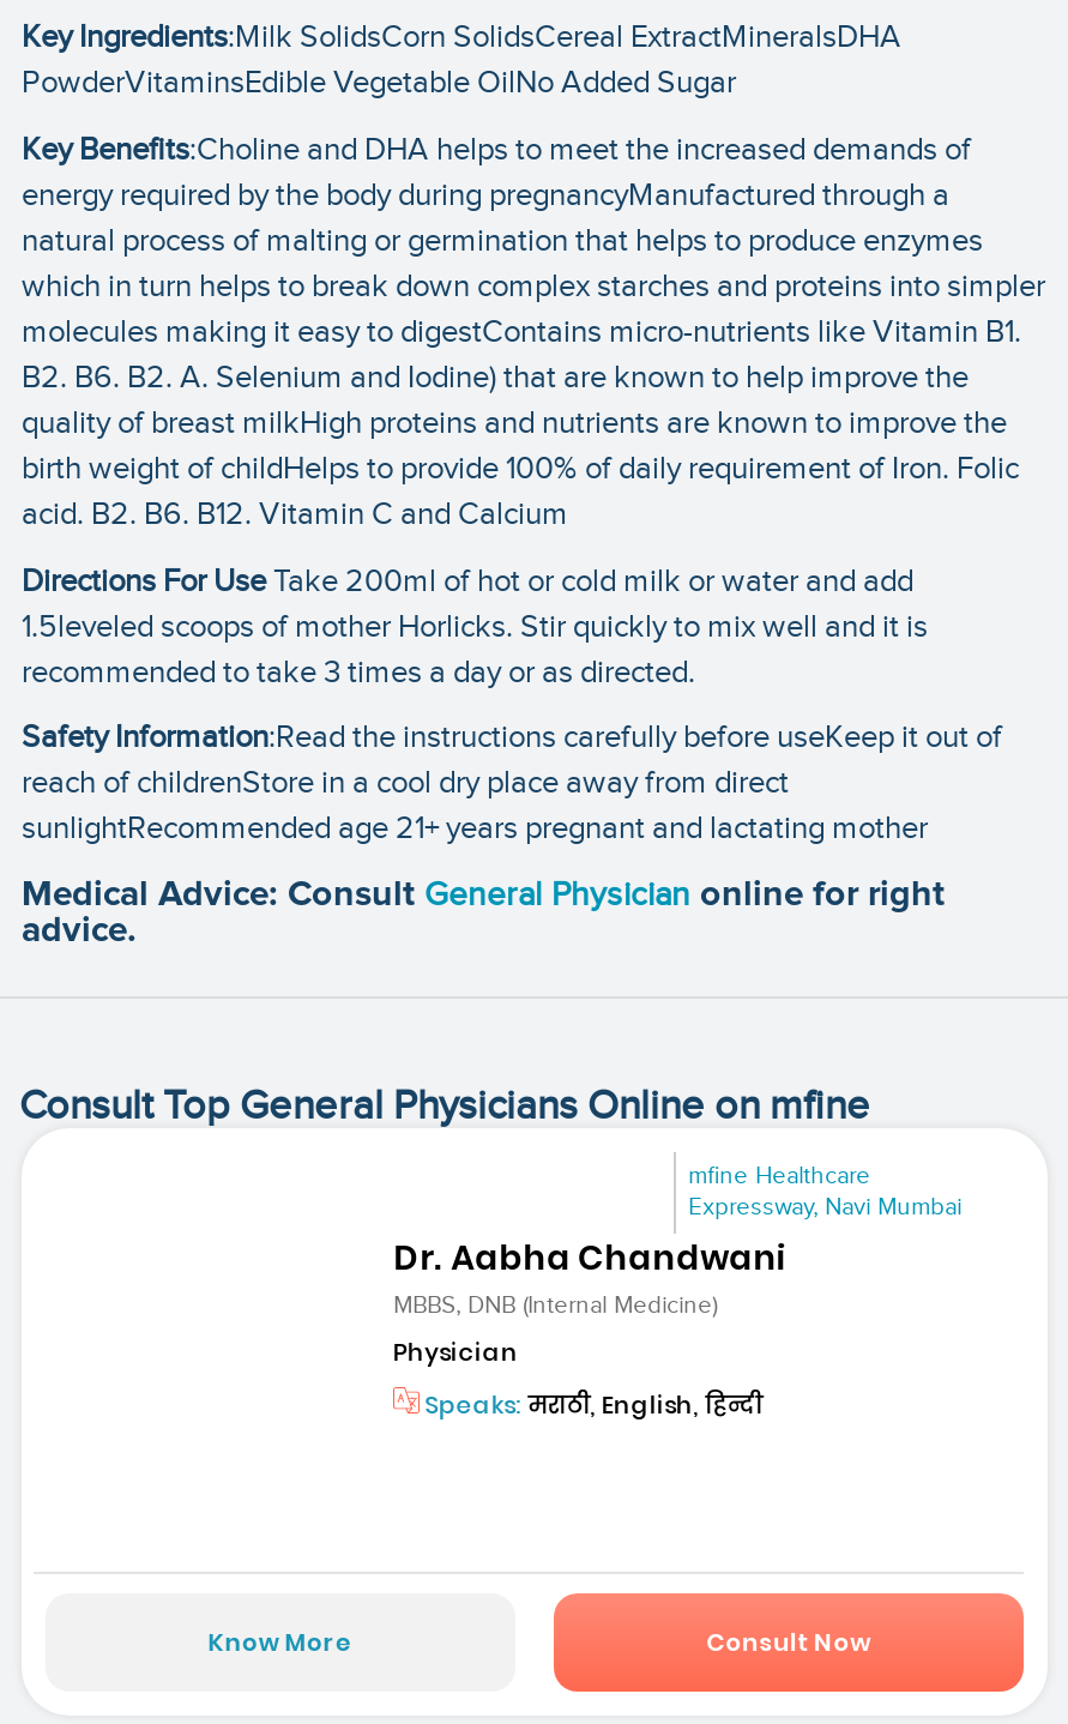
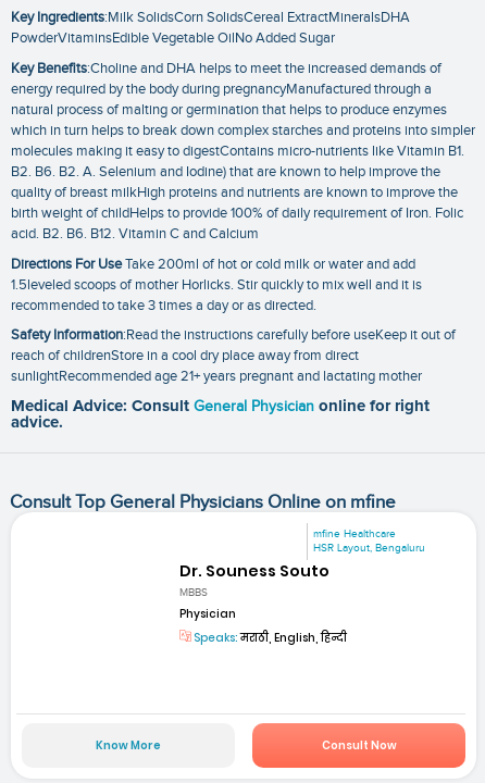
- Expressway, Navi Mumbai
- Dr. Aabha Chandwani
- MBBS, DNB (Internal Medicine)
+ HSR Layout, Bengaluru
+ Dr. Souness Souto
+ MBBS
